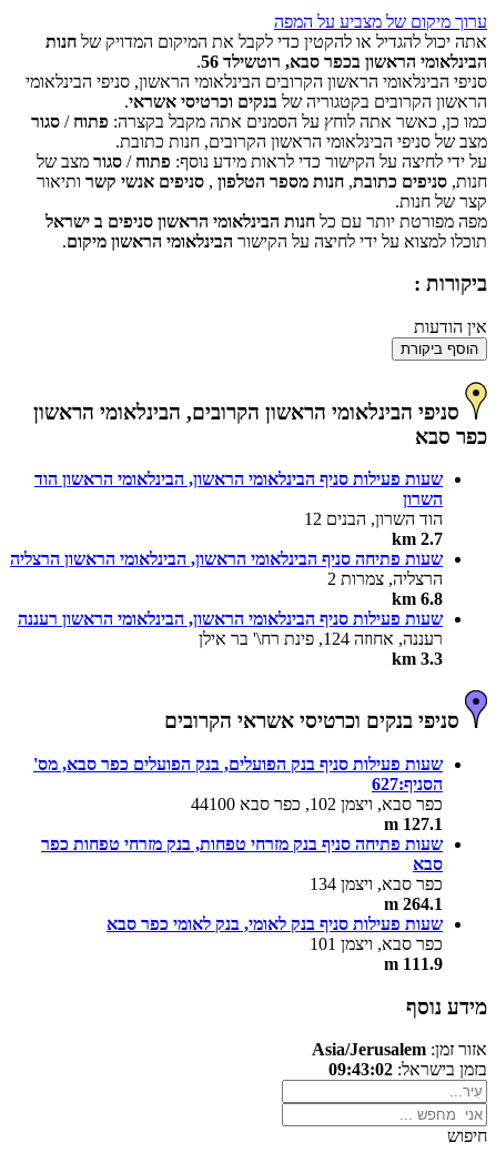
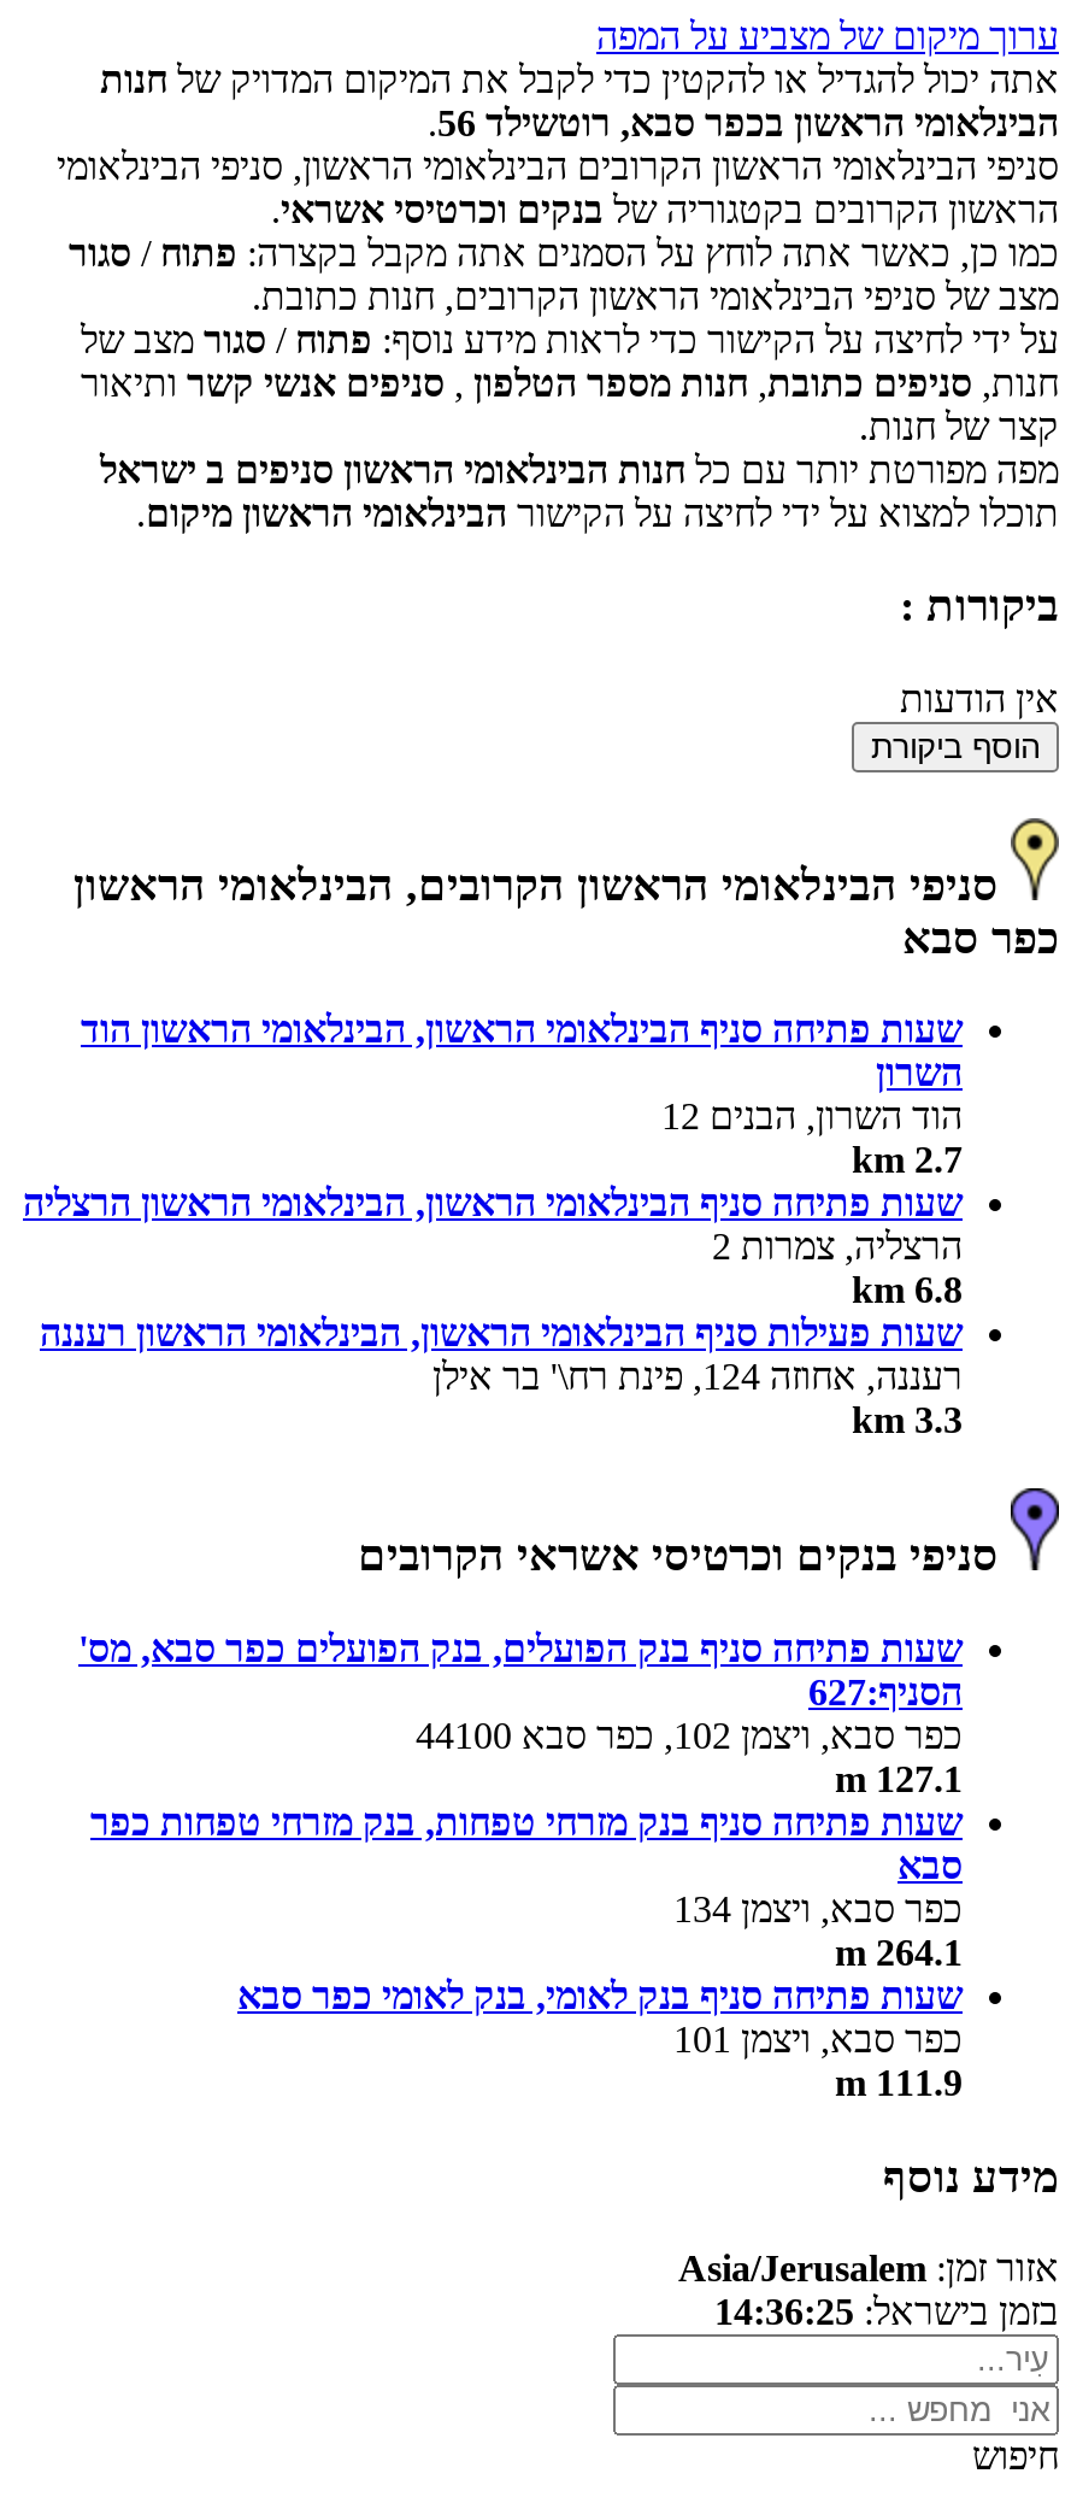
- שעות פעילות סניף הבינלאומי הראשון, הבינלאומי הראשון הוד
+ שעות פתיחה סניף הבינלאומי הראשון, הבינלאומי הראשון הוד

- שעות פעילות סניף בנק הפועלים, בנק הפועלים כפר סבא, מס'
+ שעות פתיחה סניף בנק הפועלים, בנק הפועלים כפר סבא, מס'

- שעות פעילות סניף בנק לאומי, בנק לאומי כפר סבא
+ שעות פתיחה סניף בנק לאומי, בנק לאומי כפר סבא

- בזמן בישראל: 09:43:02
+ בזמן בישראל: 14:36:25
